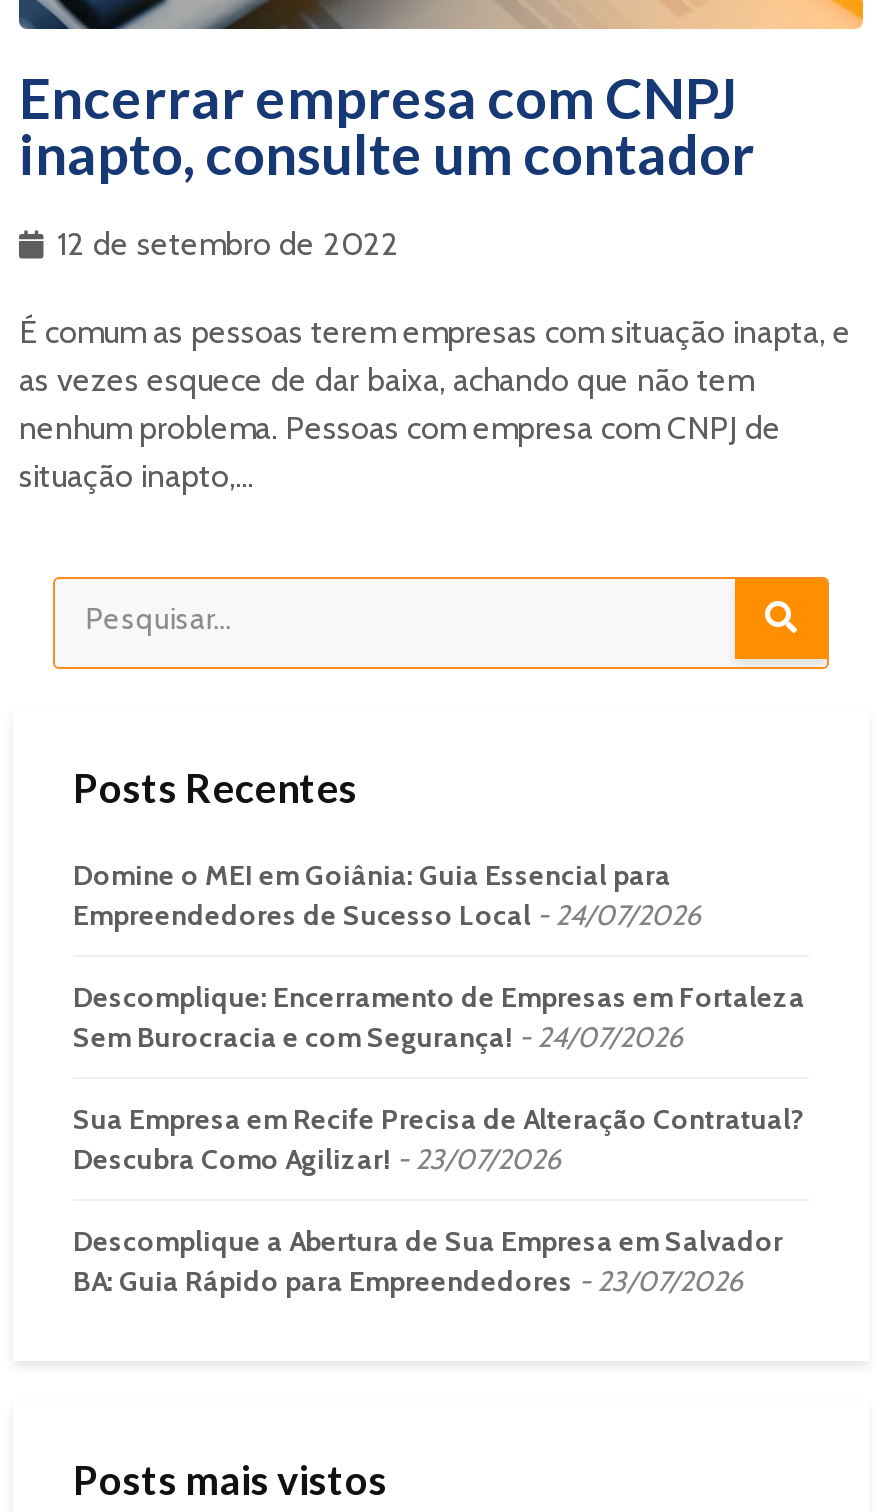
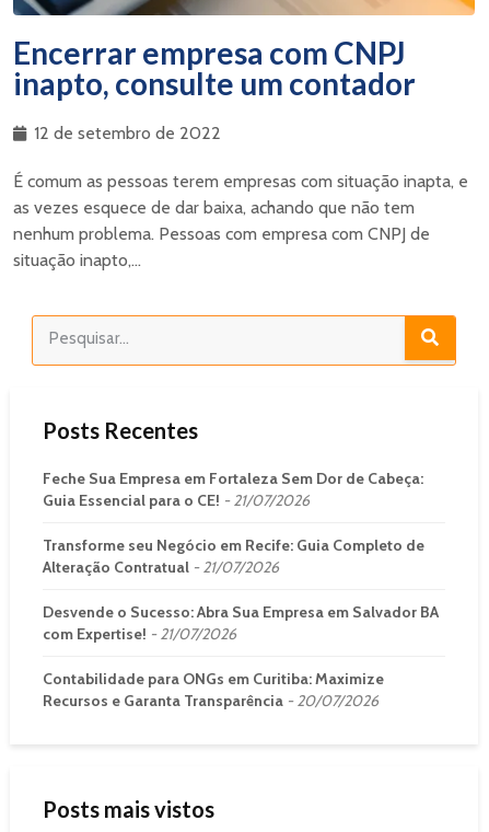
- Domine o MEI em Goiânia: Guia Essencial para
- Empreendedores de Sucesso Local
- 24/07/2026
+ Feche Sua Empresa em Fortaleza Sem Dor de Cabeça:
+ Guia Essencial para o CE!
+ 21/07/2026

- Descomplique: Encerramento de Empresas em Fortaleza
- Sem Burocracia e com Segurança!
- 24/07/2026
+ Transforme seu Negócio em Recife: Guia Completo de
+ Alteração Contratual
+ 21/07/2026

- Sua Empresa em Recife Precisa de Alteração Contratual?
- Descubra Como Agilizar!
- 23/07/2026
+ Desvende o Sucesso: Abra Sua Empresa em Salvador BA
+ com Expertise!
+ 21/07/2026

- Descomplique a Abertura de Sua Empresa em Salvador
- BA: Guia Rápido para Empreendedores
- 23/07/2026
+ Contabilidade para ONGs em Curitiba: Maximize
+ Recursos e Garanta Transparência
+ 20/07/2026
